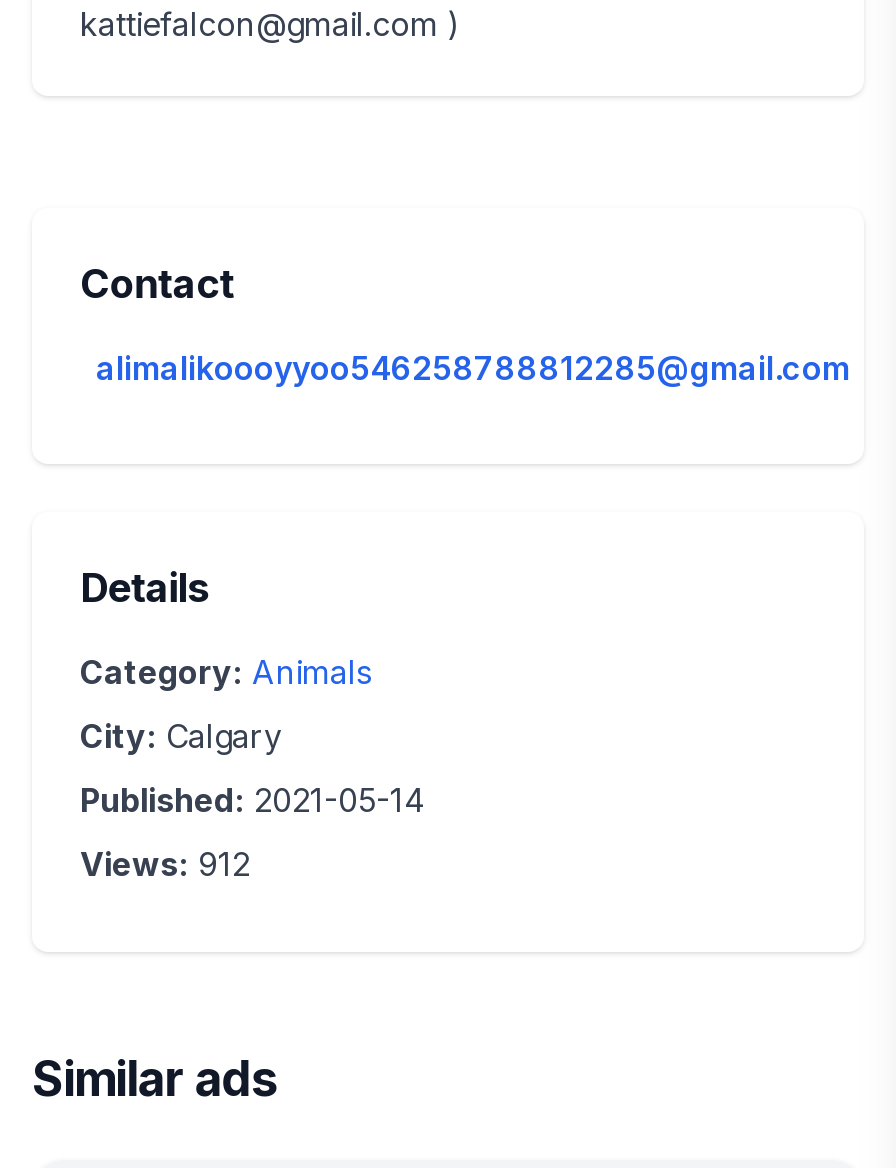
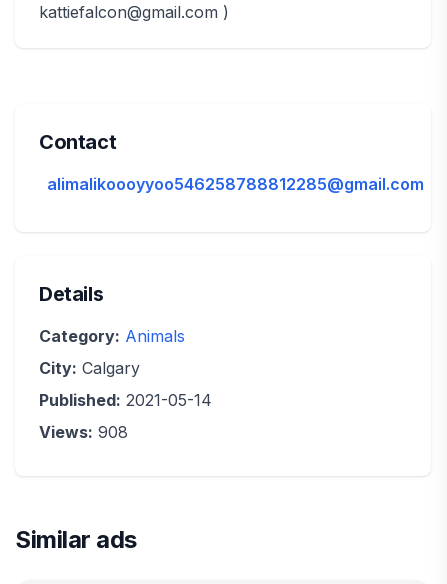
- Views: 912
+ Views: 908
